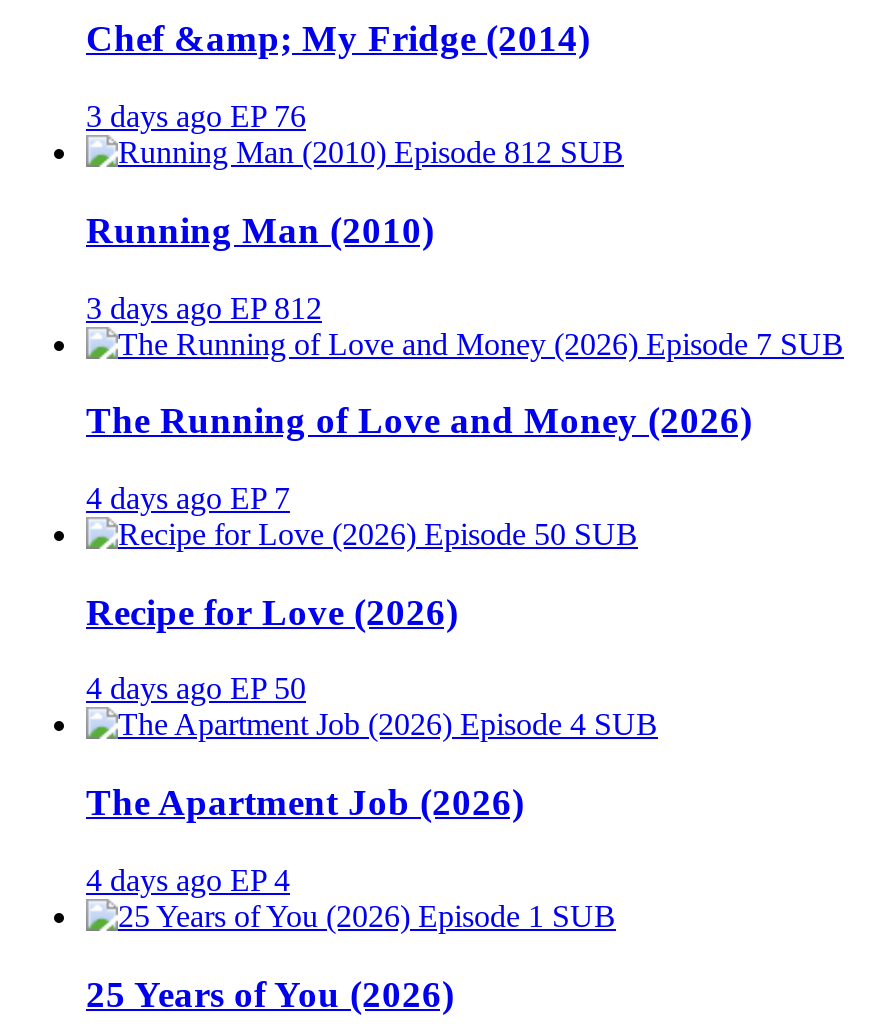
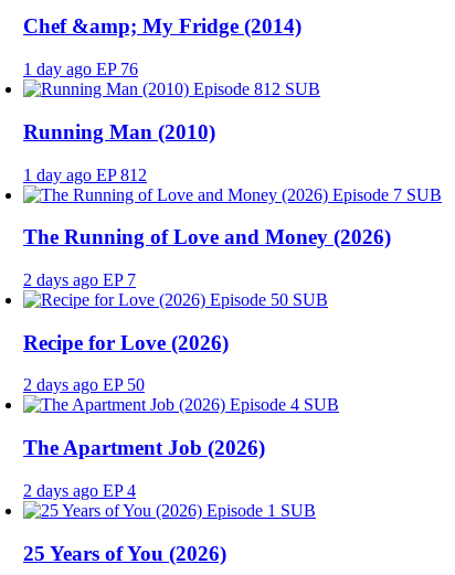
- 3 days ago EP 76
+ 1 day ago EP 76

- 3 days ago EP 812
+ 1 day ago EP 812

- 4 days ago EP 7
+ 2 days ago EP 7

- 4 days ago EP 50
+ 2 days ago EP 50

- 4 days ago EP 4
+ 2 days ago EP 4
